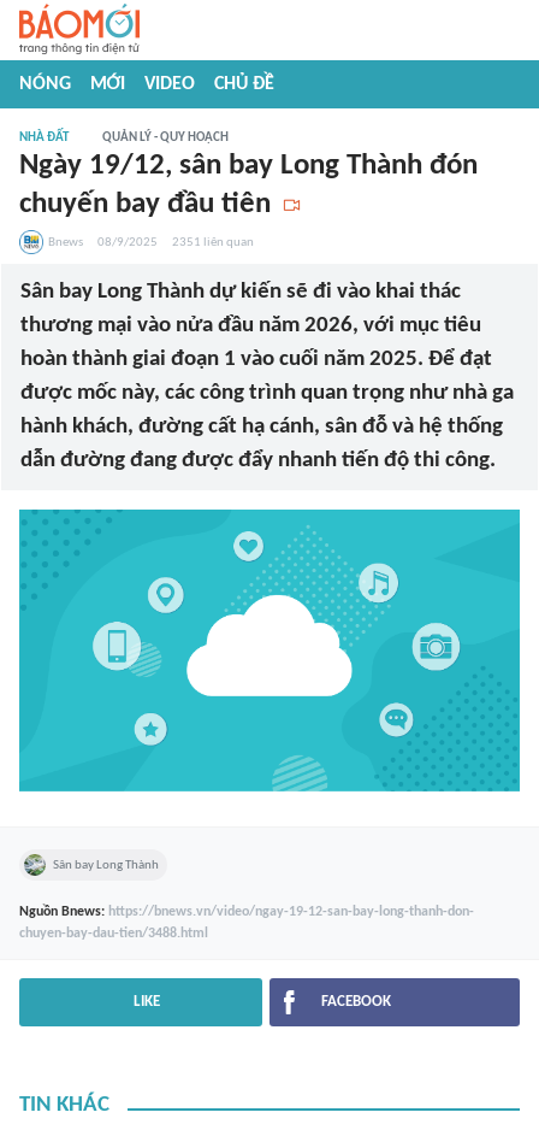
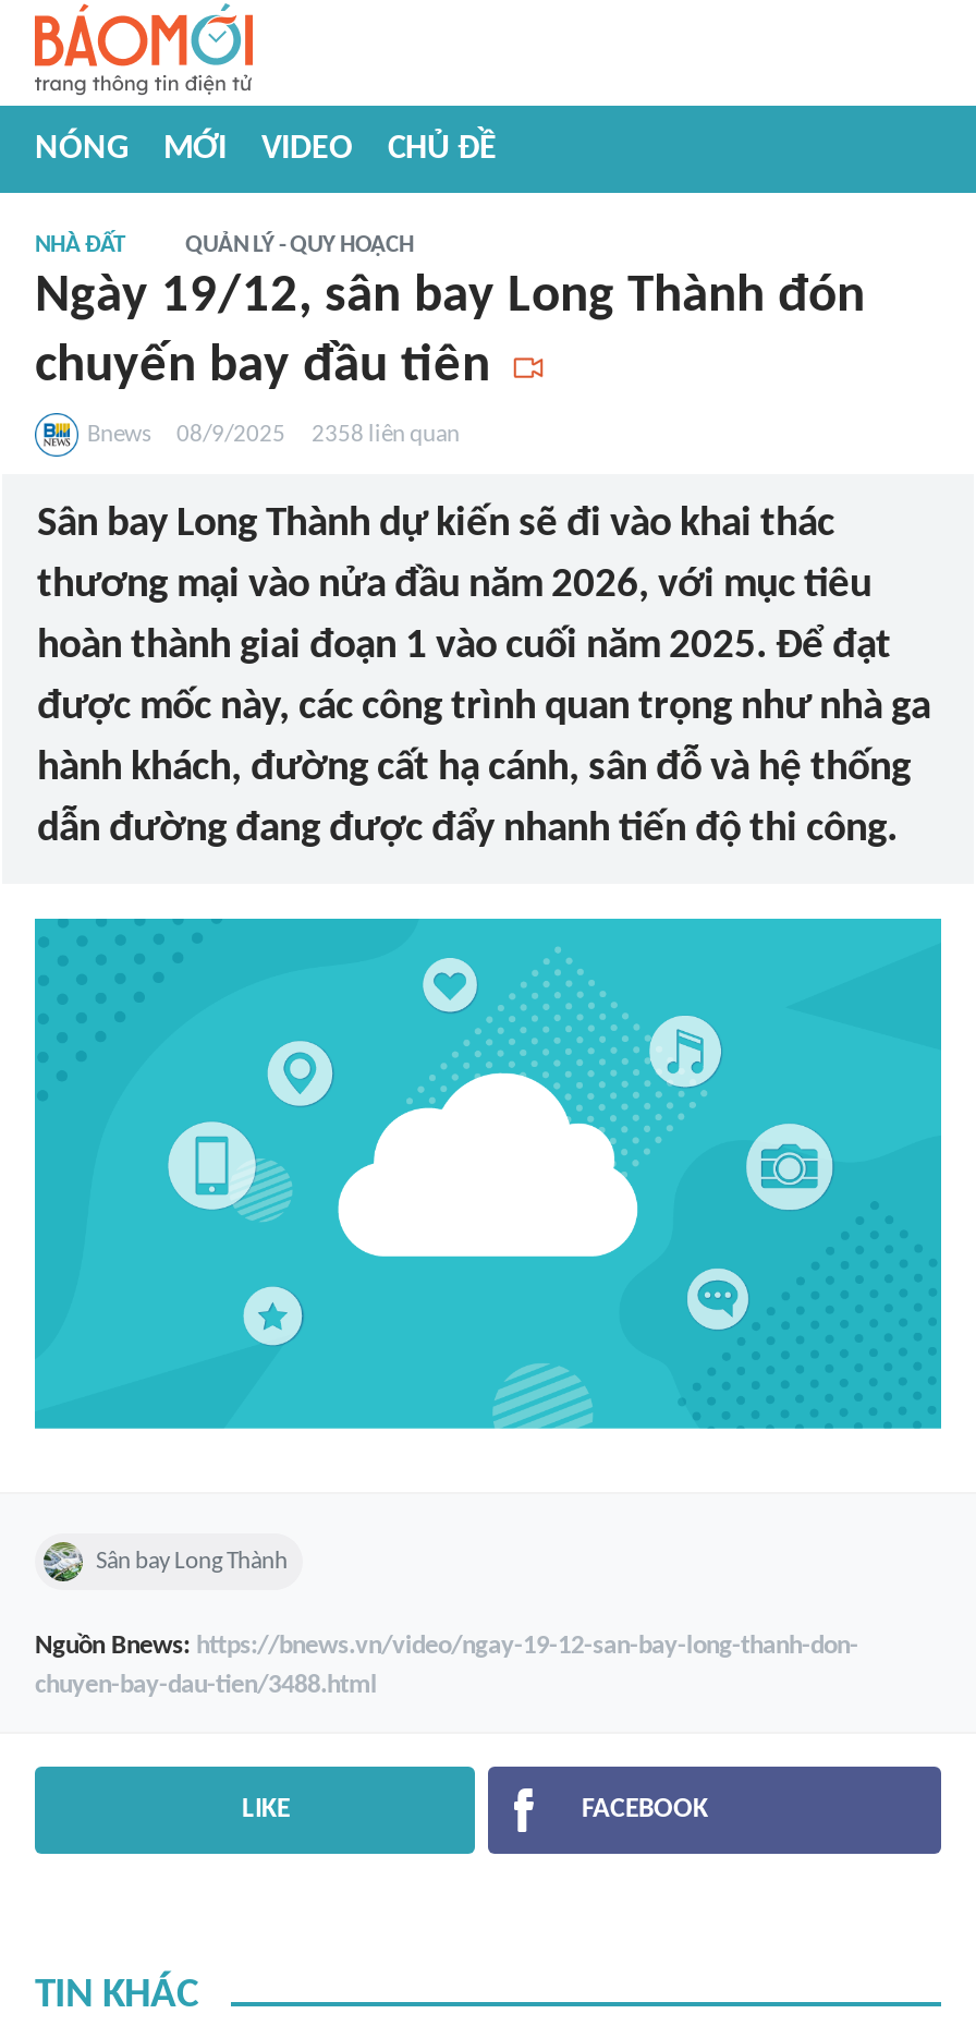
- Bnews 08/9/2025 2351 liên quan
+ Bnews 08/9/2025 2358 liên quan
